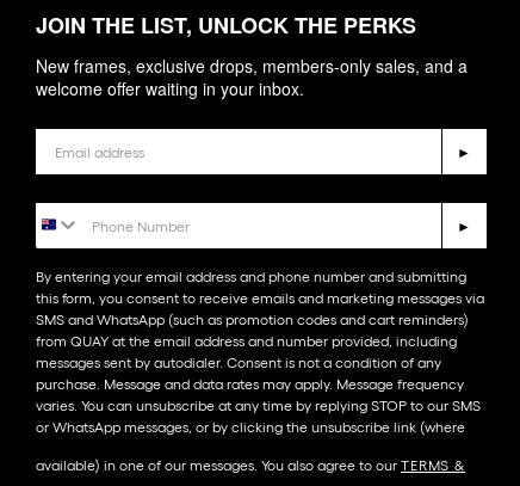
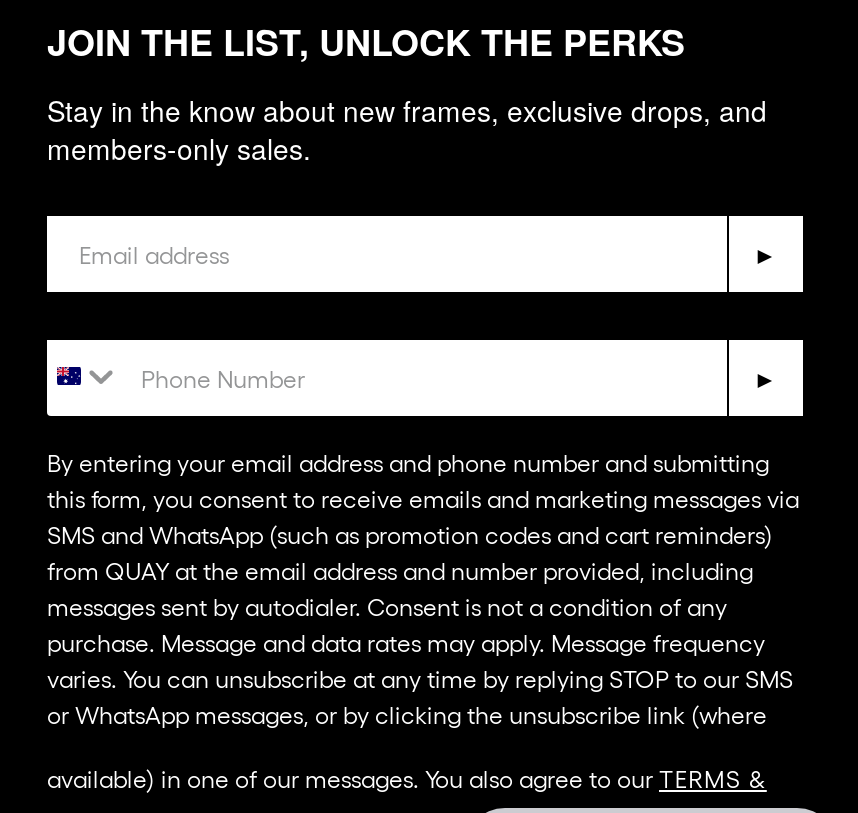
- New frames, exclusive drops, members-only sales, and a
- welcome offer waiting in your inbox.
+ Stay in the know about new frames, exclusive drops, and
+ members-only sales.
